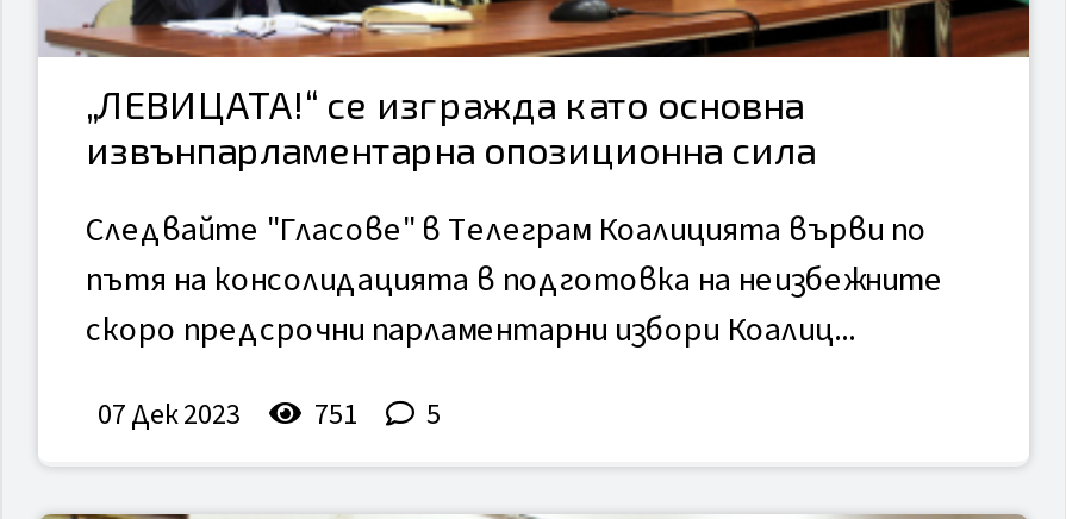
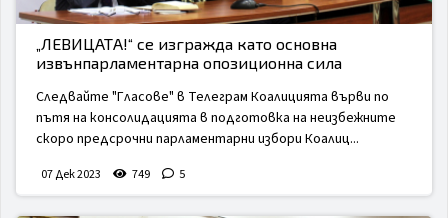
- 07 Дек 2023 751 5
+ 07 Дек 2023 749 5
